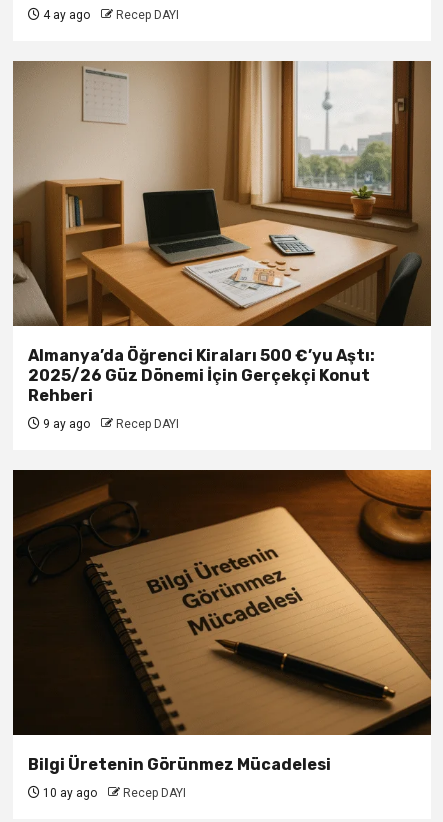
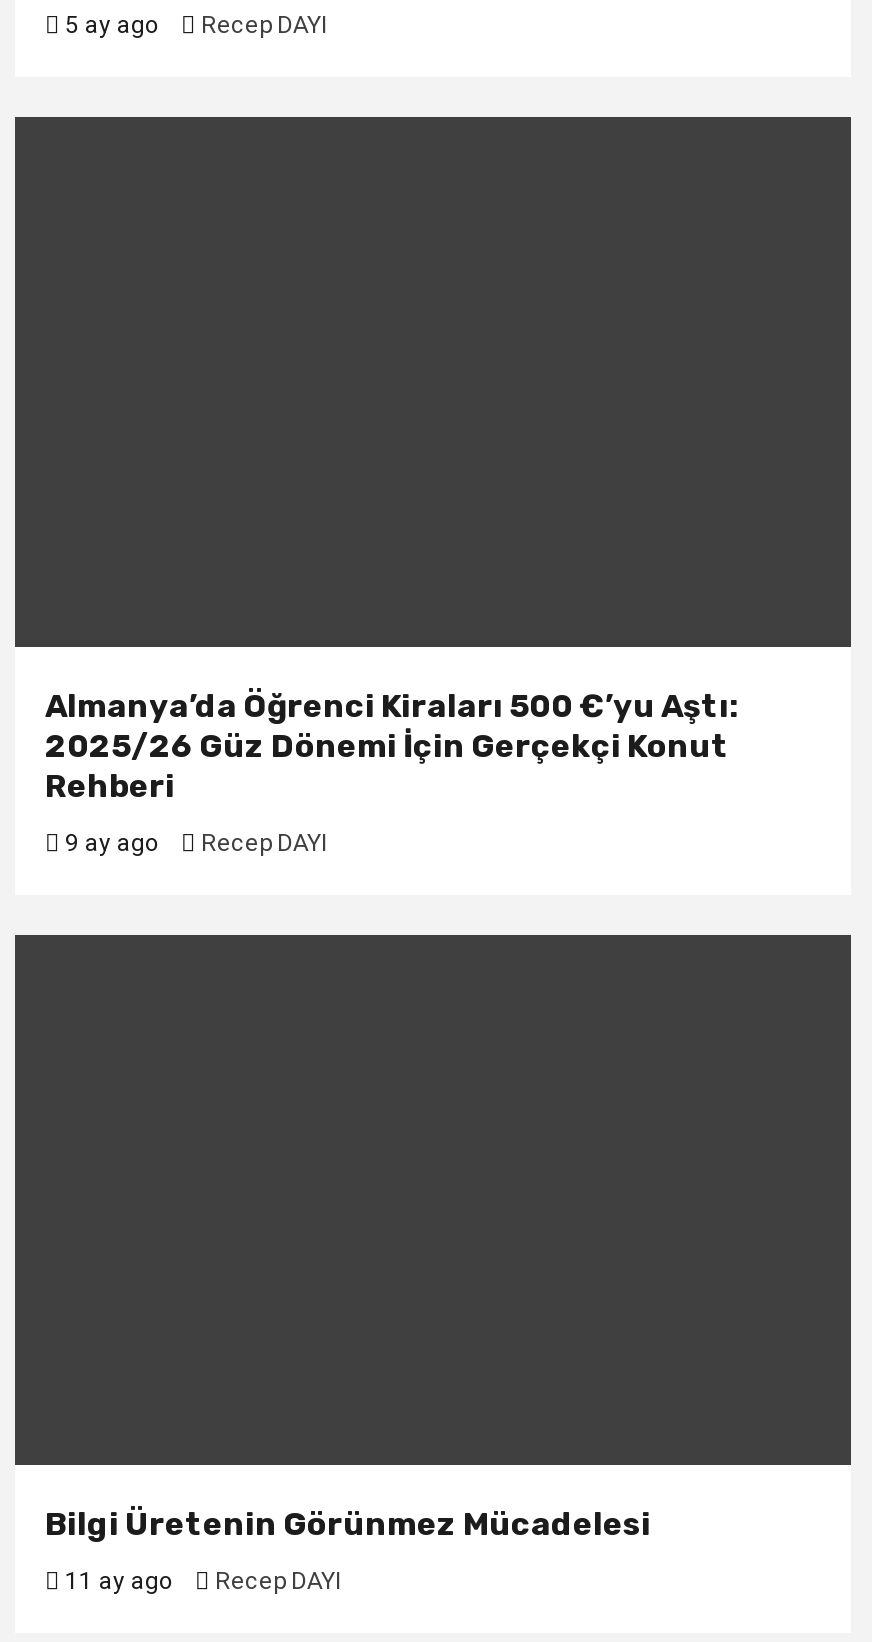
- 4 ay ago Recep DAYI
+ 5 ay ago Recep DAYI

- [image]

- [image]

- 10 ay ago Recep DAYI
+ 11 ay ago Recep DAYI
